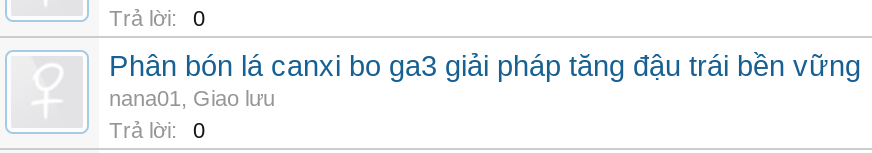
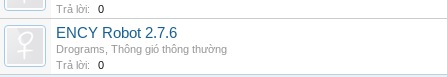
- Phân bón lá canxi bo ga3 giải pháp tăng đậu trái bền vững
- nana01, Giao lưu
+ ENCY Robot 2.7.6
+ Drograms, Thông gió thông thường
